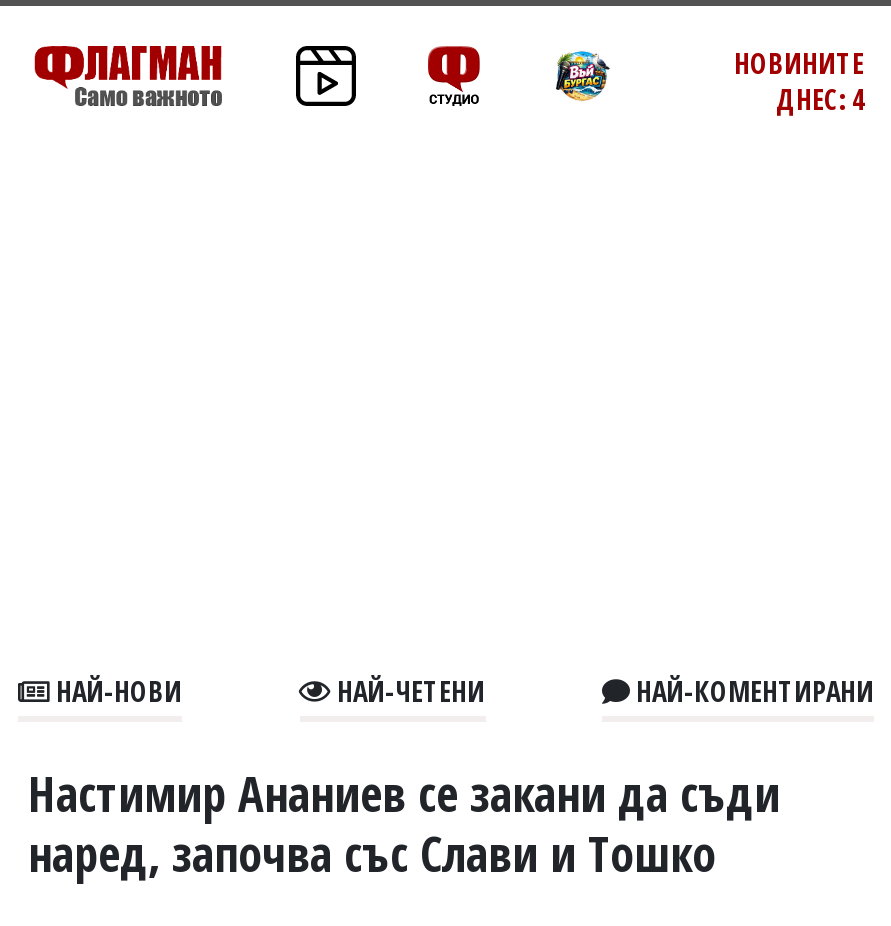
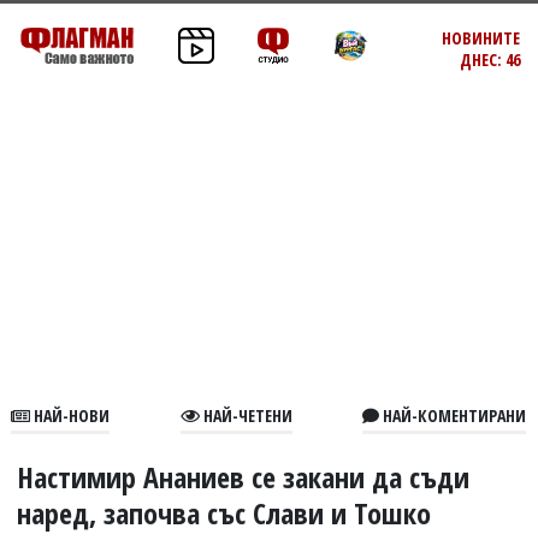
- ДНЕС: 4
+ ДНЕС: 46
